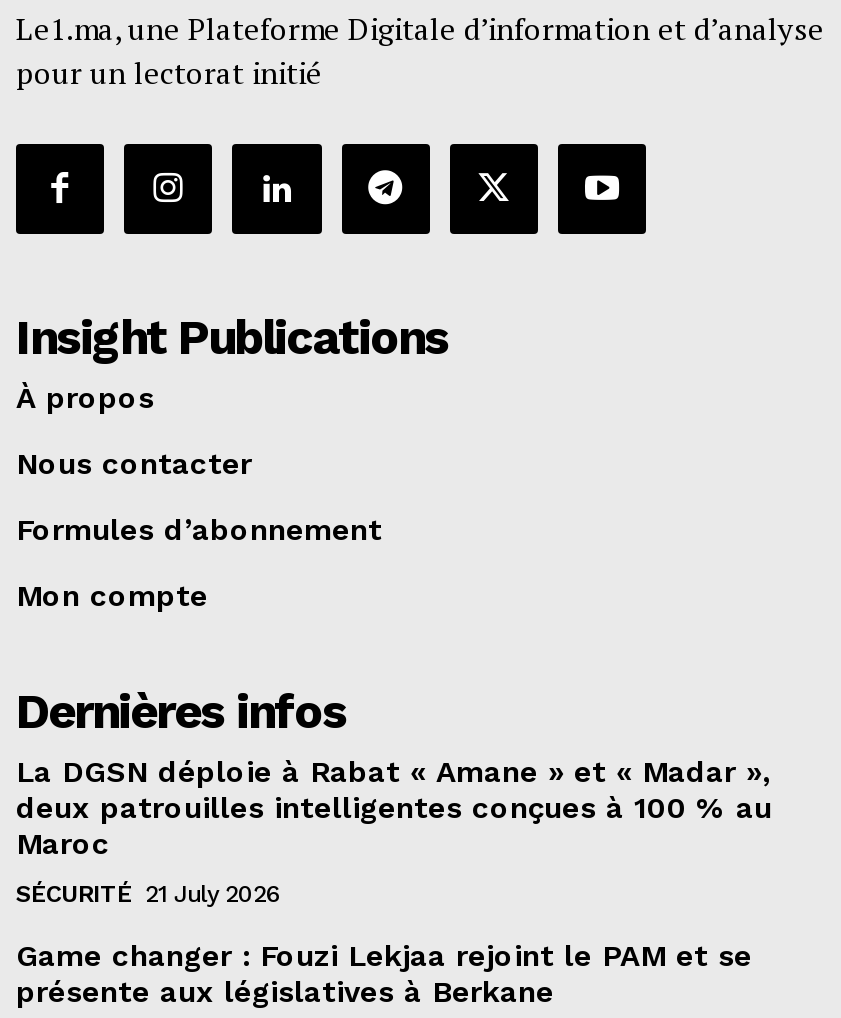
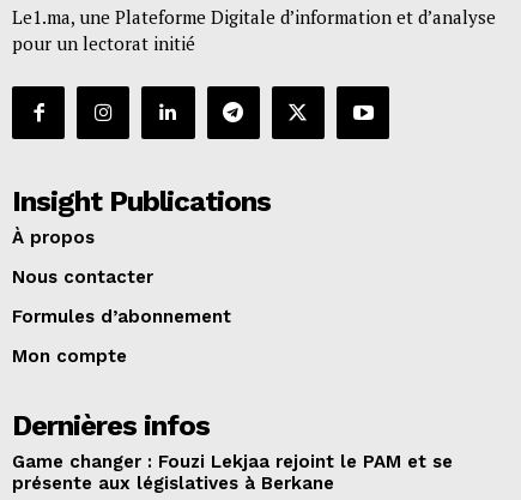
- La DGSN déploie à Rabat « Amane » et « Madar »,
- deux patrouilles intelligentes conçues à 100 % au
- Maroc
- SÉCURITÉ 21 July 2026
